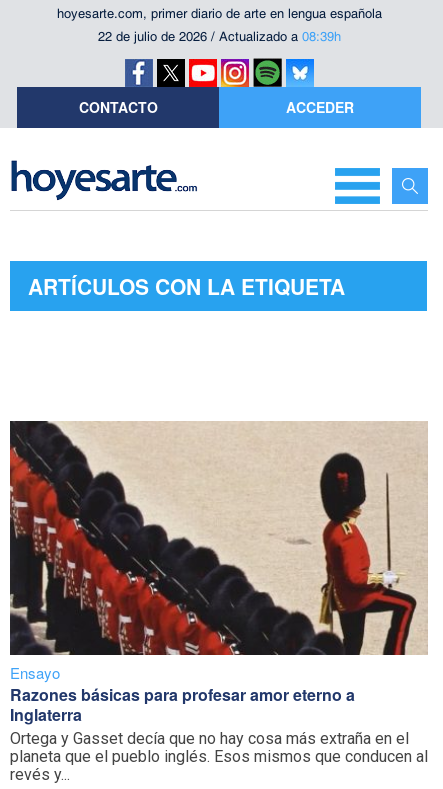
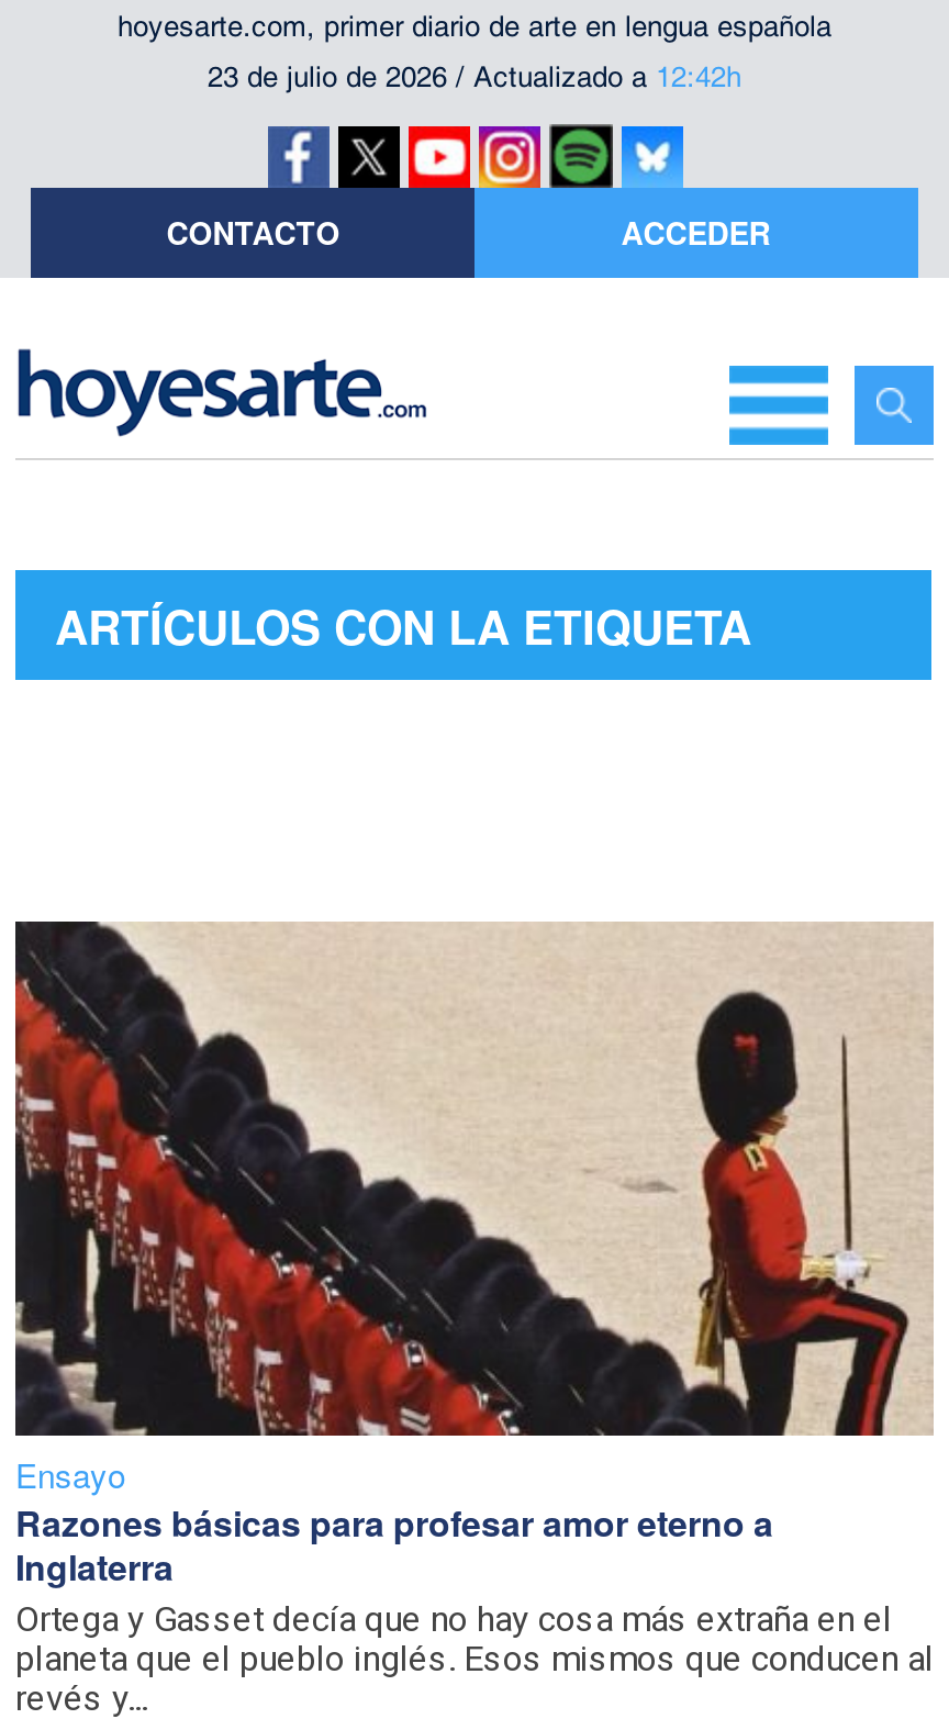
- 22 de julio de 2026 / Actualizado a 08:39h
+ 23 de julio de 2026 / Actualizado a 12:42h
